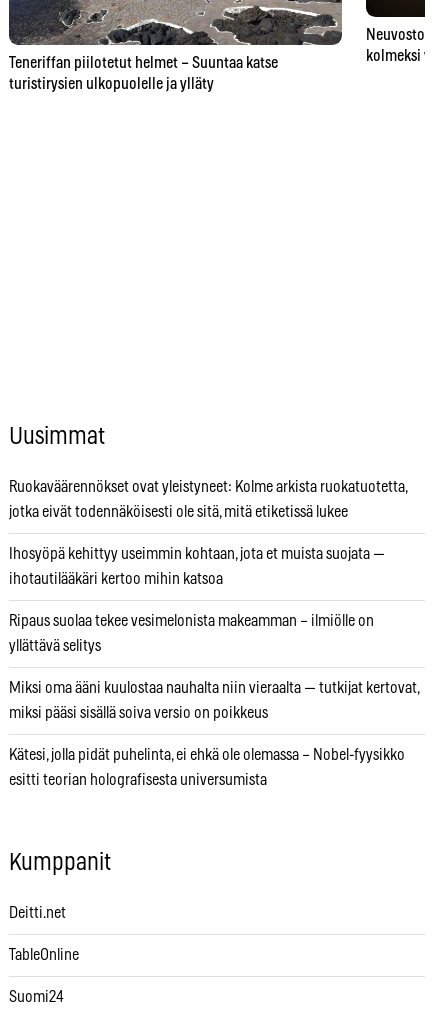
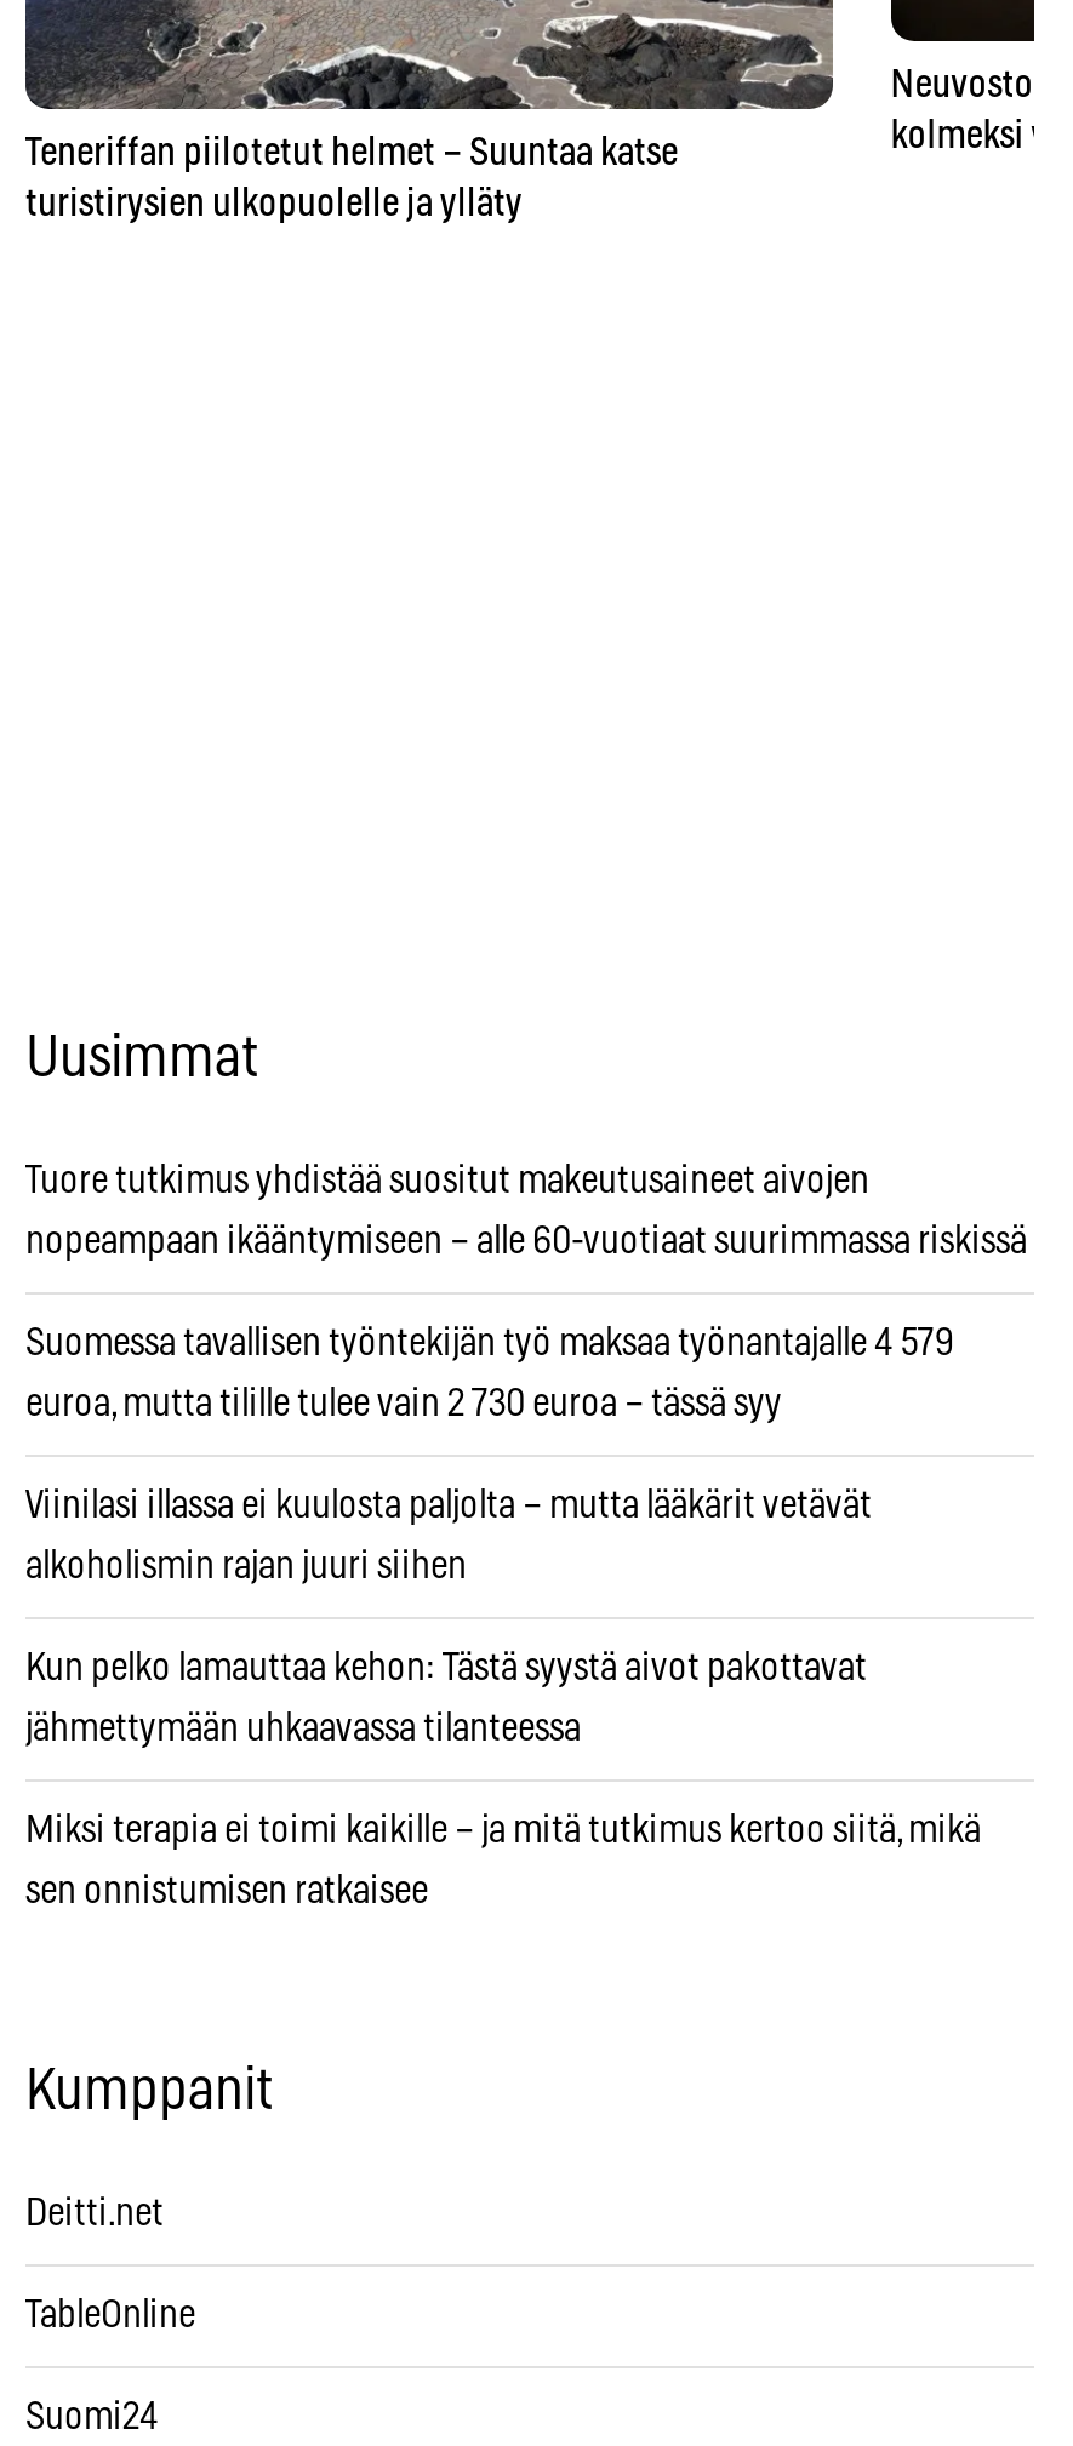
- Ruokaväärennökset ovat yleistyneet: Kolme arkista ruokatuotetta,
+ Tuore tutkimus yhdistää suositut makeutusaineet aivojen

- jotka eivät todennäköisesti ole sitä, mitä etiketissä lukee
+ nopeampaan ikääntymiseen – alle 60-vuotiaat suurimmassa riskissä

- Ihosyöpä kehittyy useimmin kohtaan, jota et muista suojata —
+ Suomessa tavallisen työntekijän työ maksaa työnantajalle 4 579

- ihotautilääkäri kertoo mihin katsoa
+ euroa, mutta tilille tulee vain 2 730 euroa – tässä syy

- Ripaus suolaa tekee vesimelonista makeamman – ilmiölle on
+ Viinilasi illassa ei kuulosta paljolta – mutta lääkärit vetävät

- yllättävä selitys
+ alkoholismin rajan juuri siihen

- Miksi oma ääni kuulostaa nauhalta niin vieraalta — tutkijat kertovat,
+ Kun pelko lamauttaa kehon: Tästä syystä aivot pakottavat

- miksi pääsi sisällä soiva versio on poikkeus
+ jähmettymään uhkaavassa tilanteessa

- Kätesi, jolla pidät puhelinta, ei ehkä ole olemassa – Nobel-fyysikko
+ Miksi terapia ei toimi kaikille – ja mitä tutkimus kertoo siitä, mikä

- esitti teorian holografisesta universumista
+ sen onnistumisen ratkaisee
